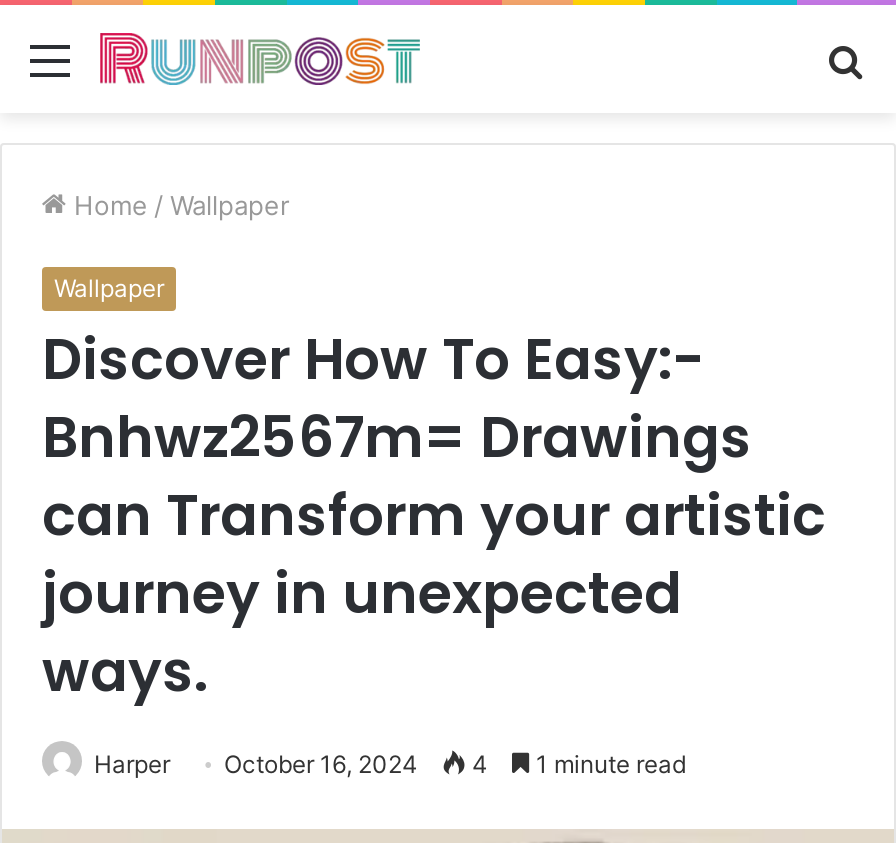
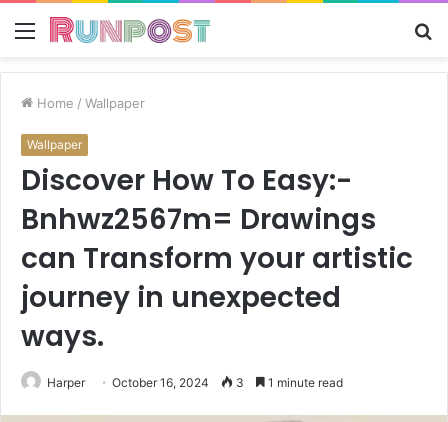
- Harper October 16, 2024 4 1 minute read
+ Harper October 16, 2024 3 1 minute read
